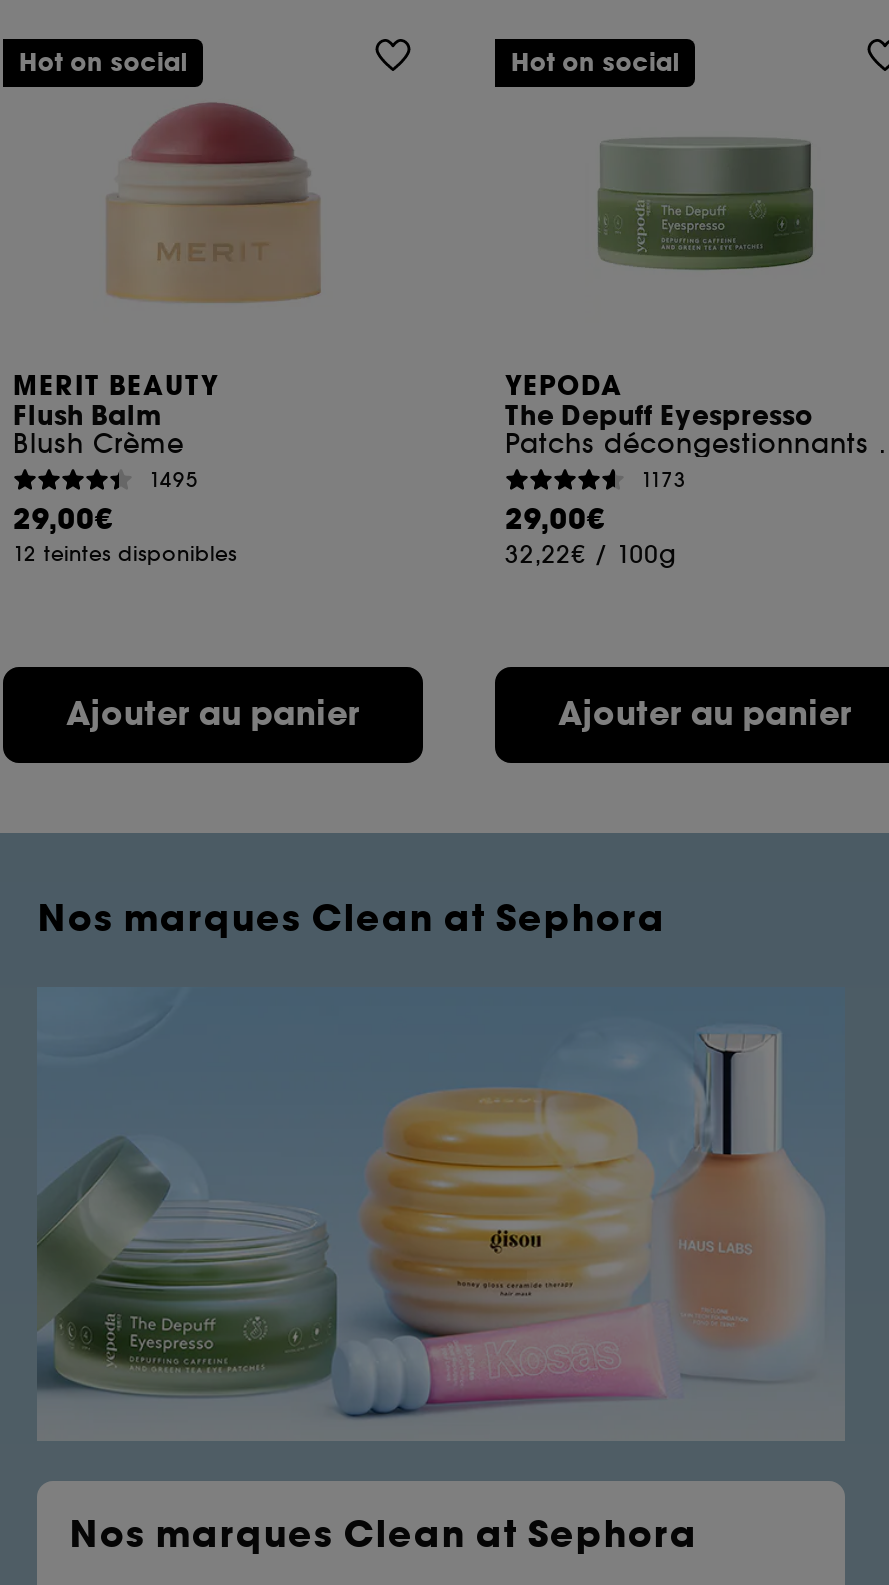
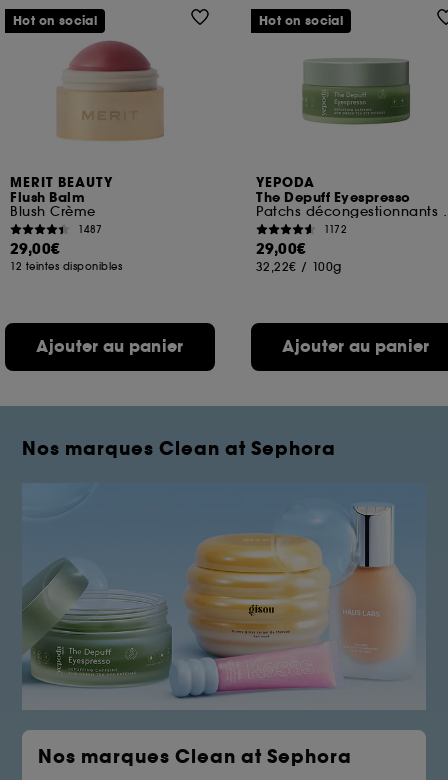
- 1495
+ 1487

- 1173
+ 1172
